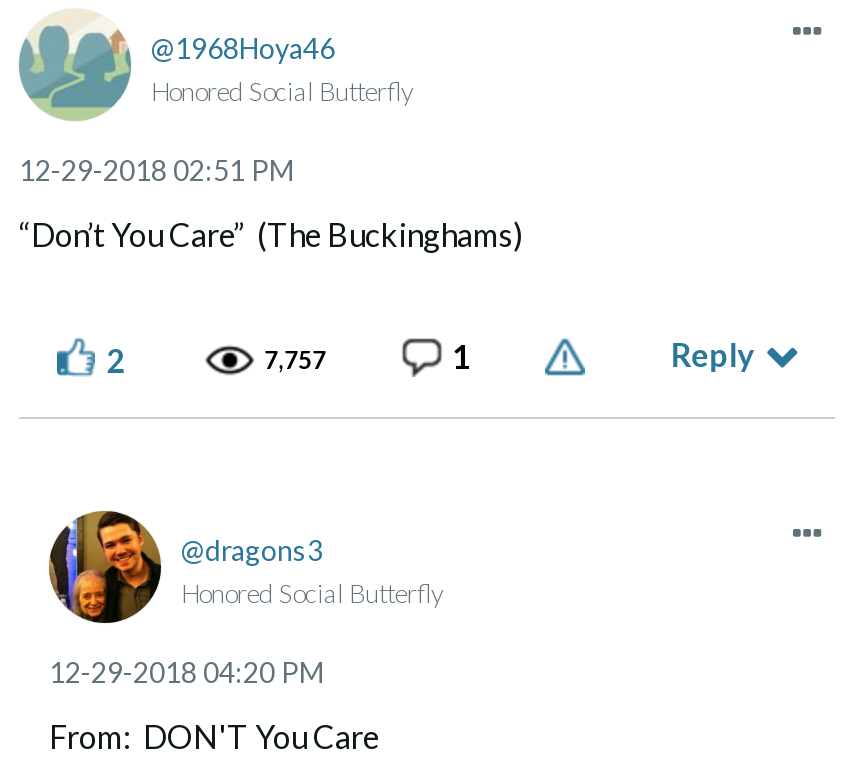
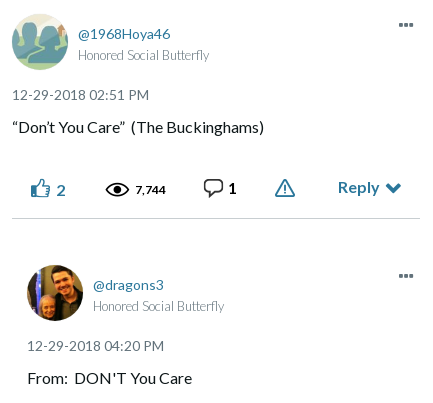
- 7,757
+ 7,744
